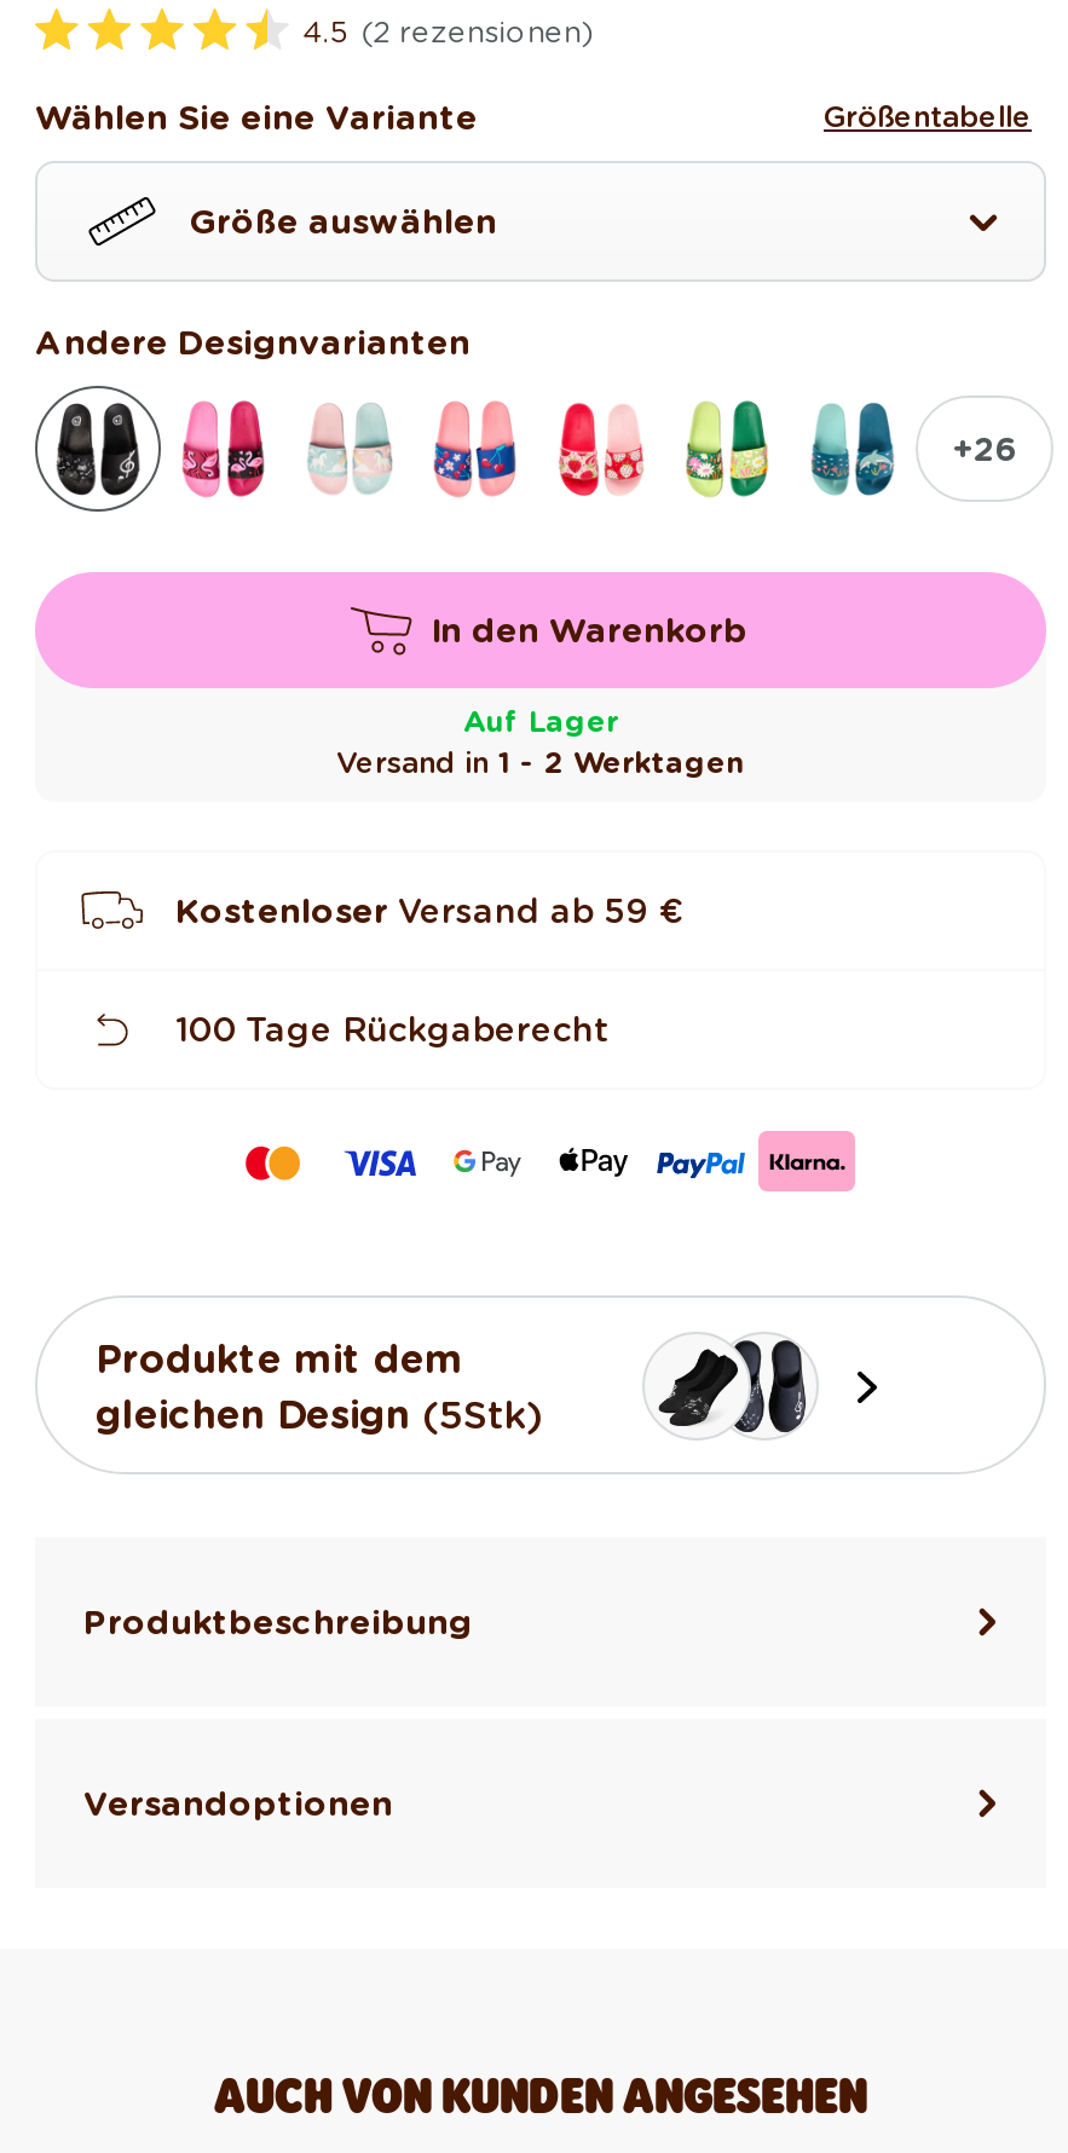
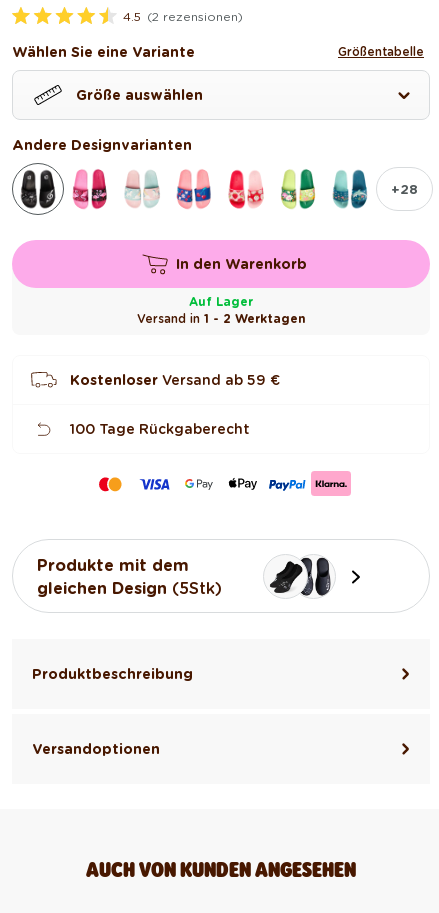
- +26
+ +28
